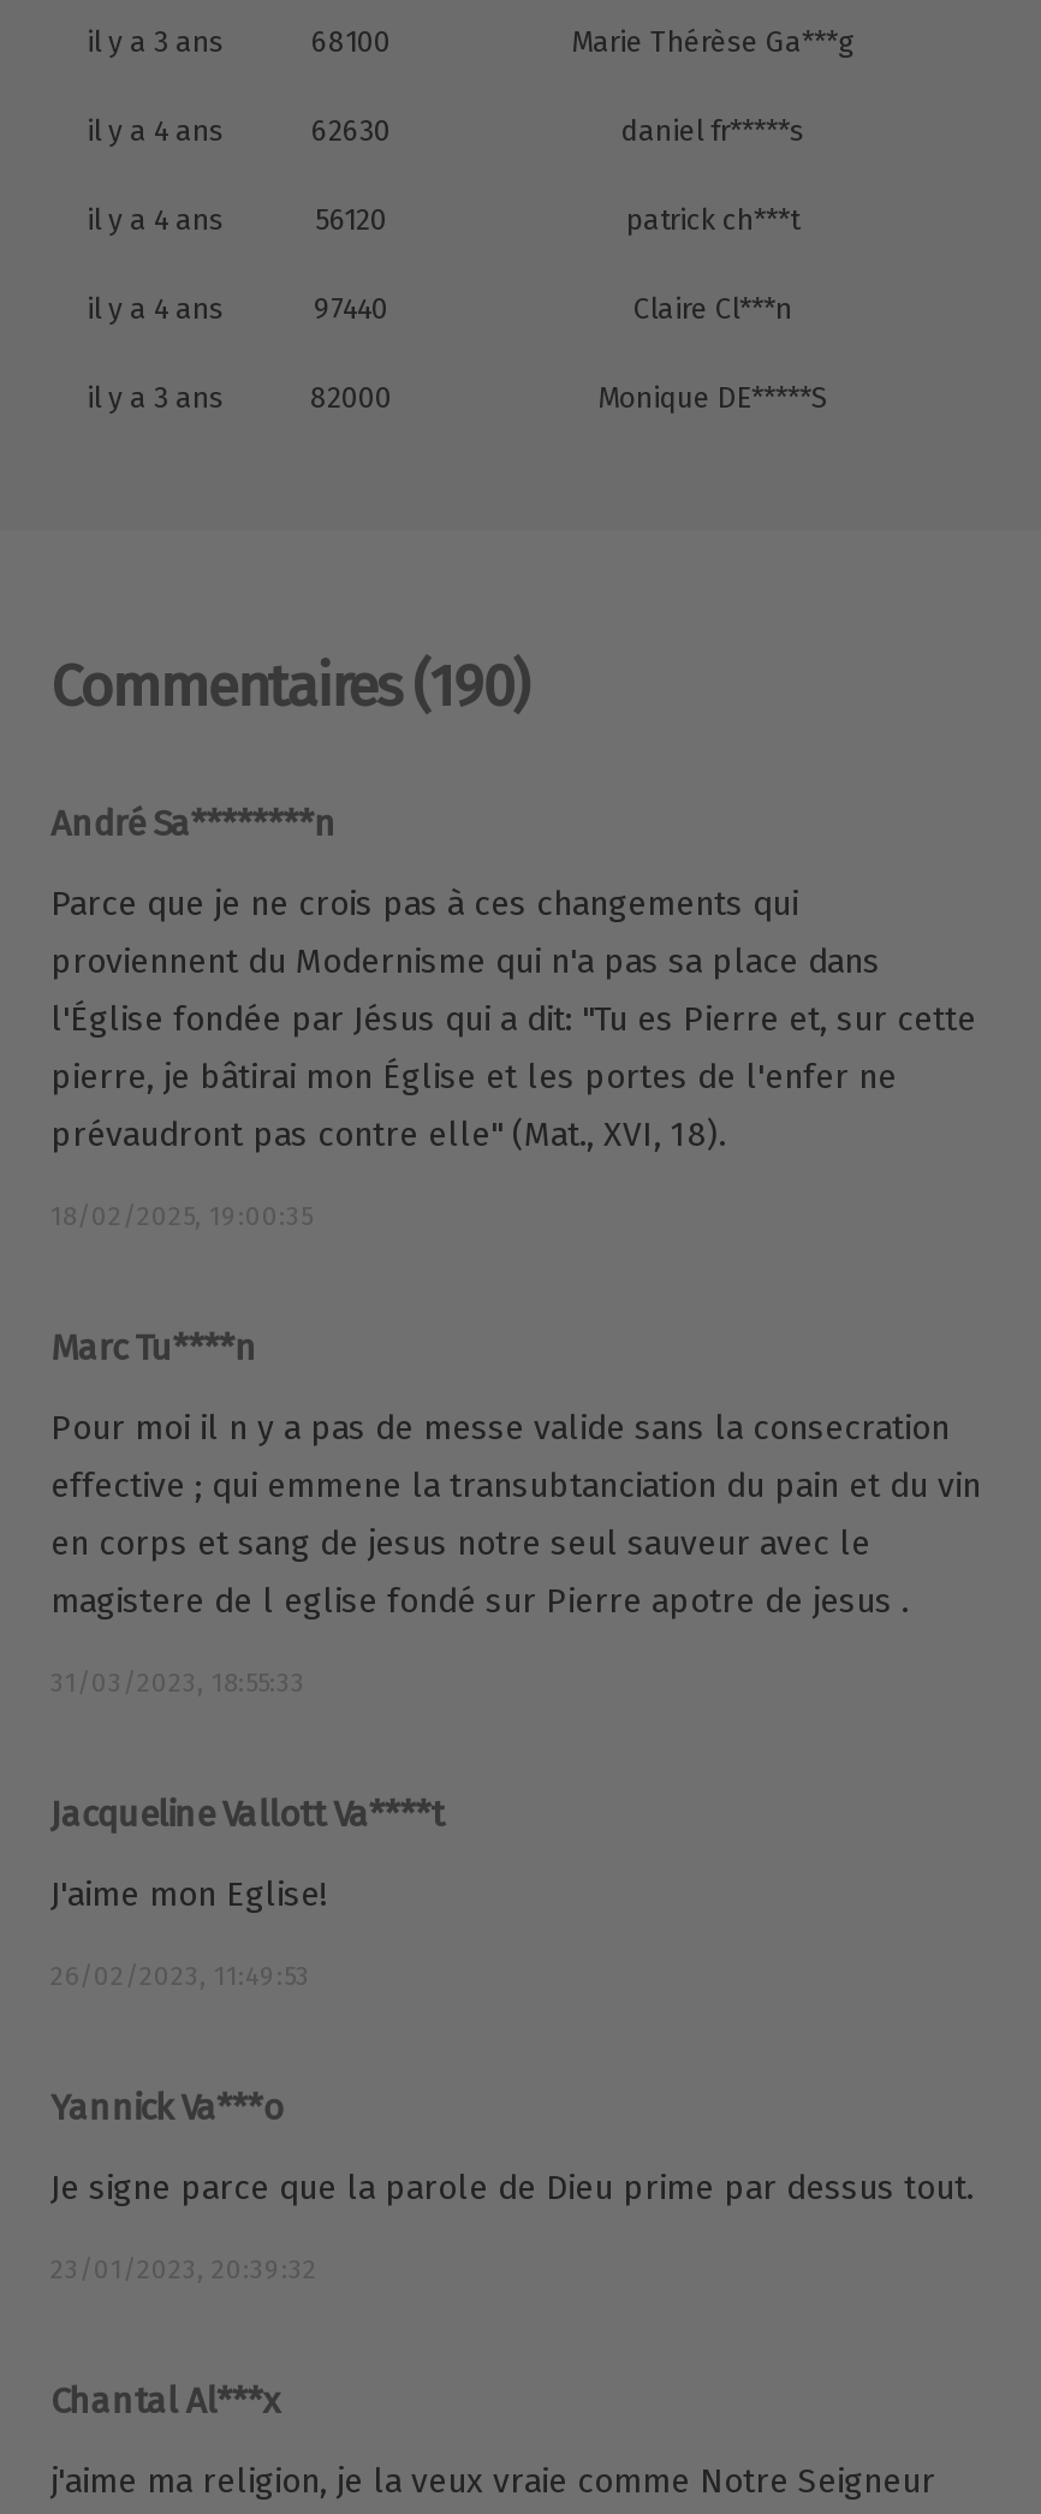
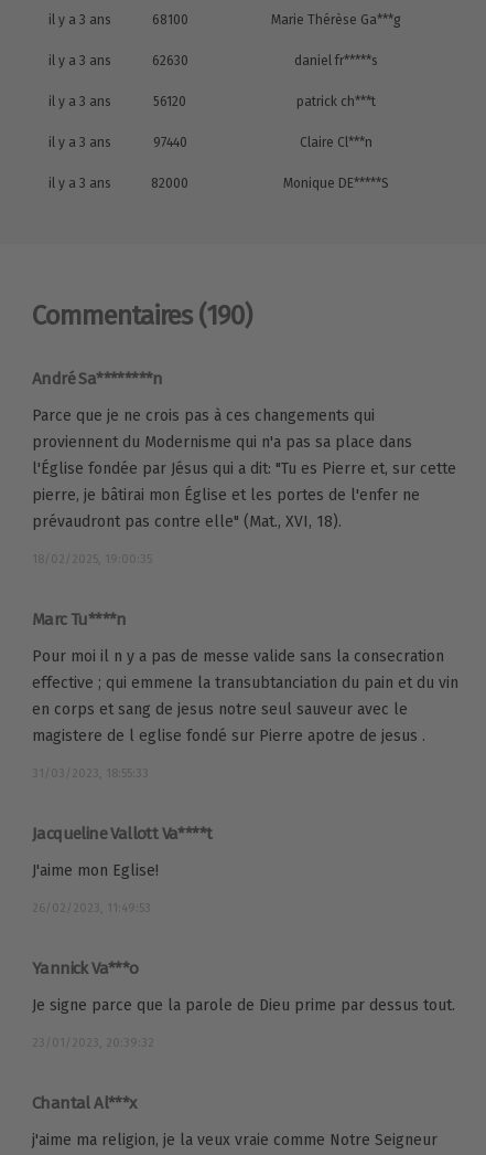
- il y a 4 ans
+ il y a 3 ans

- il y a 4 ans
+ il y a 3 ans

- il y a 4 ans
+ il y a 3 ans
